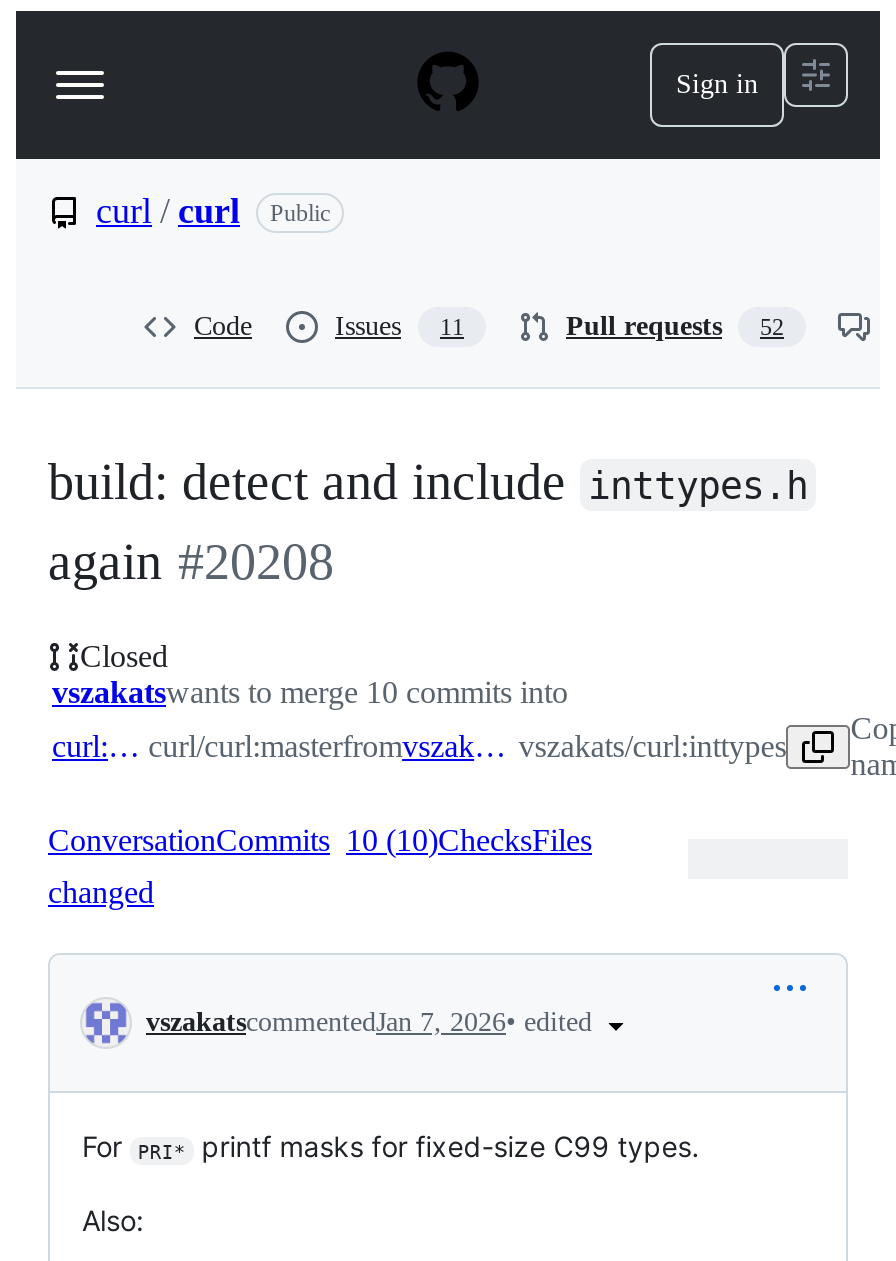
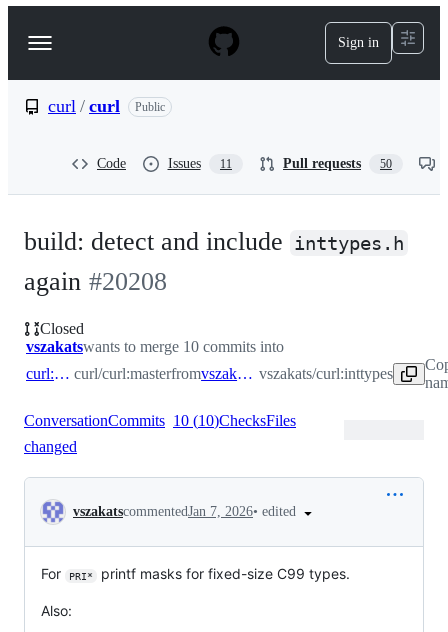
- Pull requests 52
+ Pull requests 50
